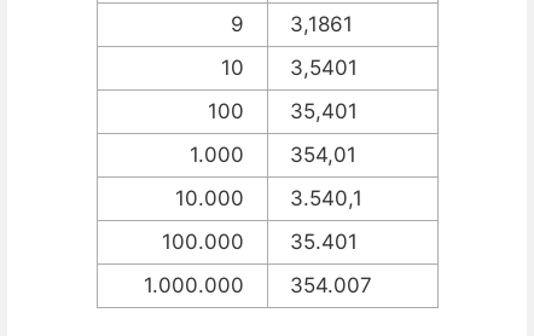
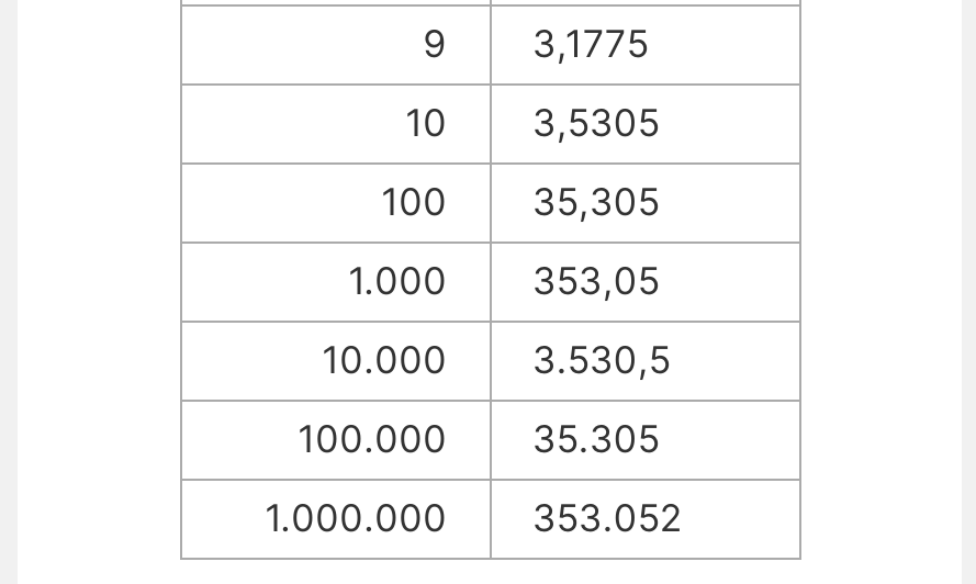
- 9 3,1861
+ 9 3,1775

- 10 3,5401
+ 10 3,5305

- 100 35,401
+ 100 35,305

- 1.000 354,01
+ 1.000 353,05

- 10.000 3.540,1
+ 10.000 3.530,5

- 100.000 35.401
+ 100.000 35.305

- 1.000.000 354.007
+ 1.000.000 353.052
